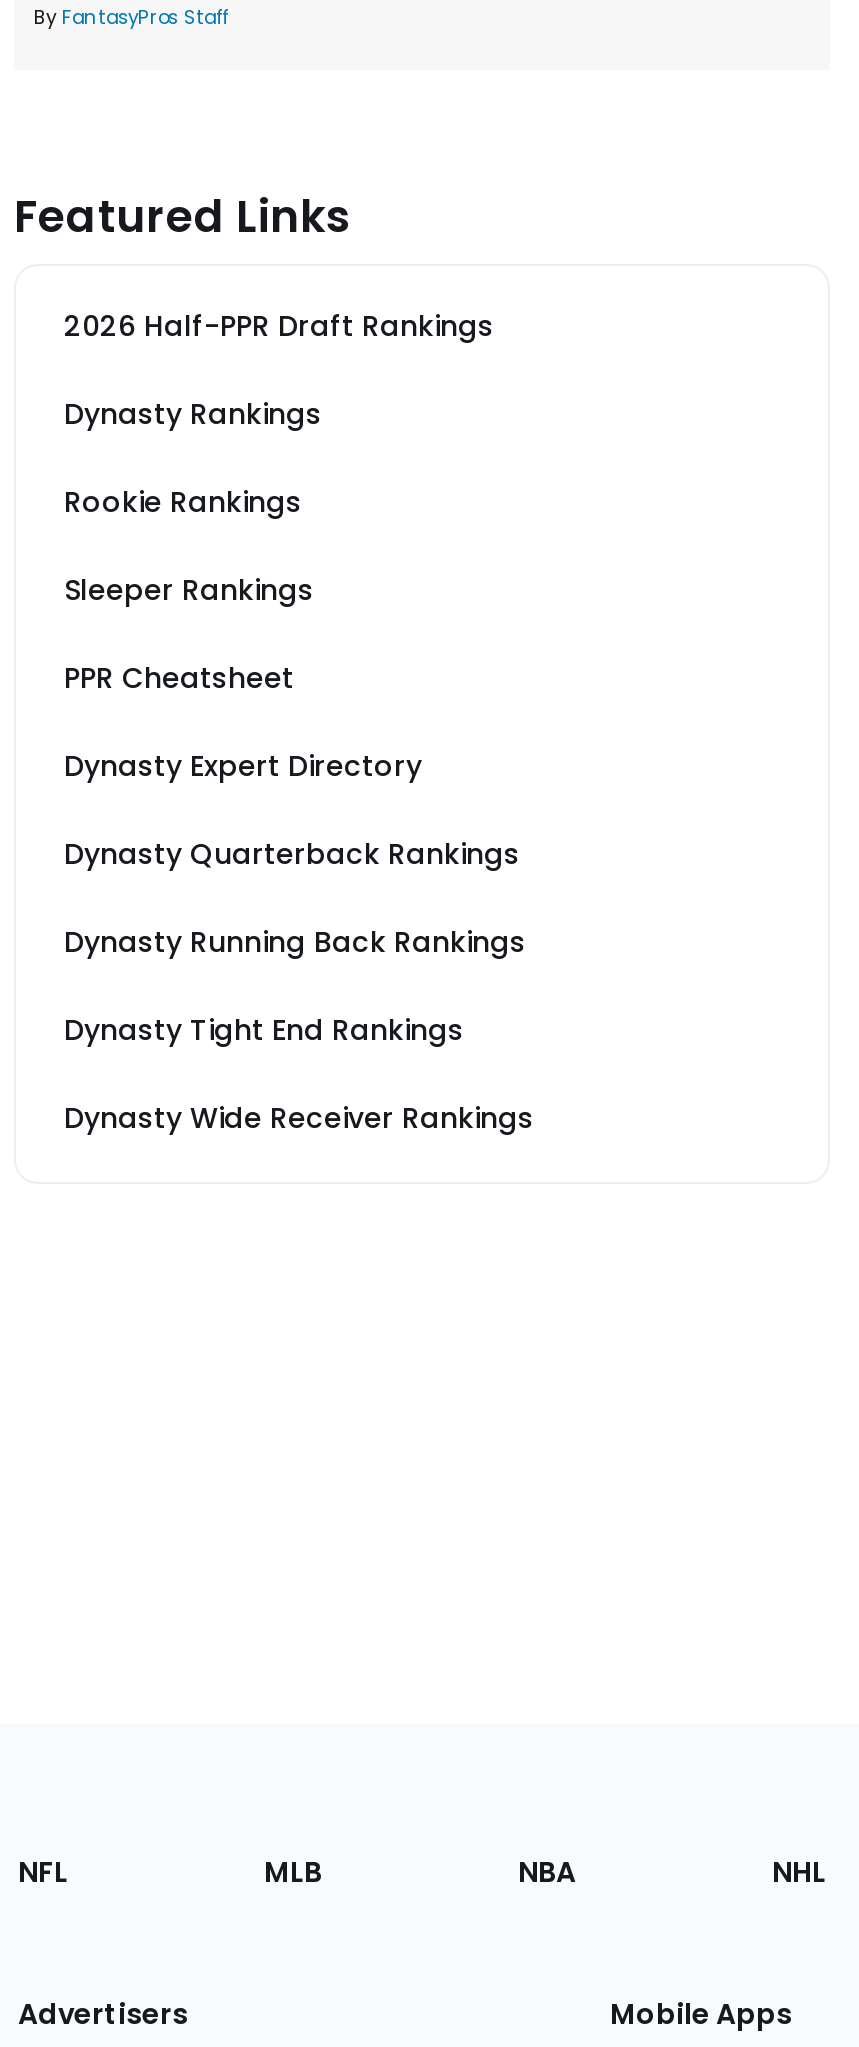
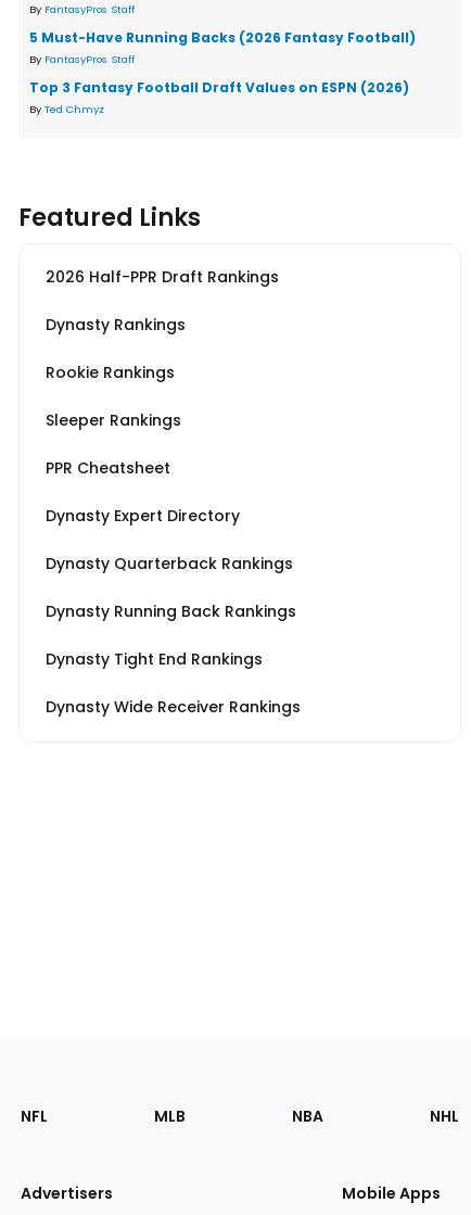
+ 5 Must-Have Running Backs (2026 Fantasy Football)
+ By FantasyPros Staff
+ Top 3 Fantasy Football Draft Values on ESPN (2026)
+ By Ted Chmyz
